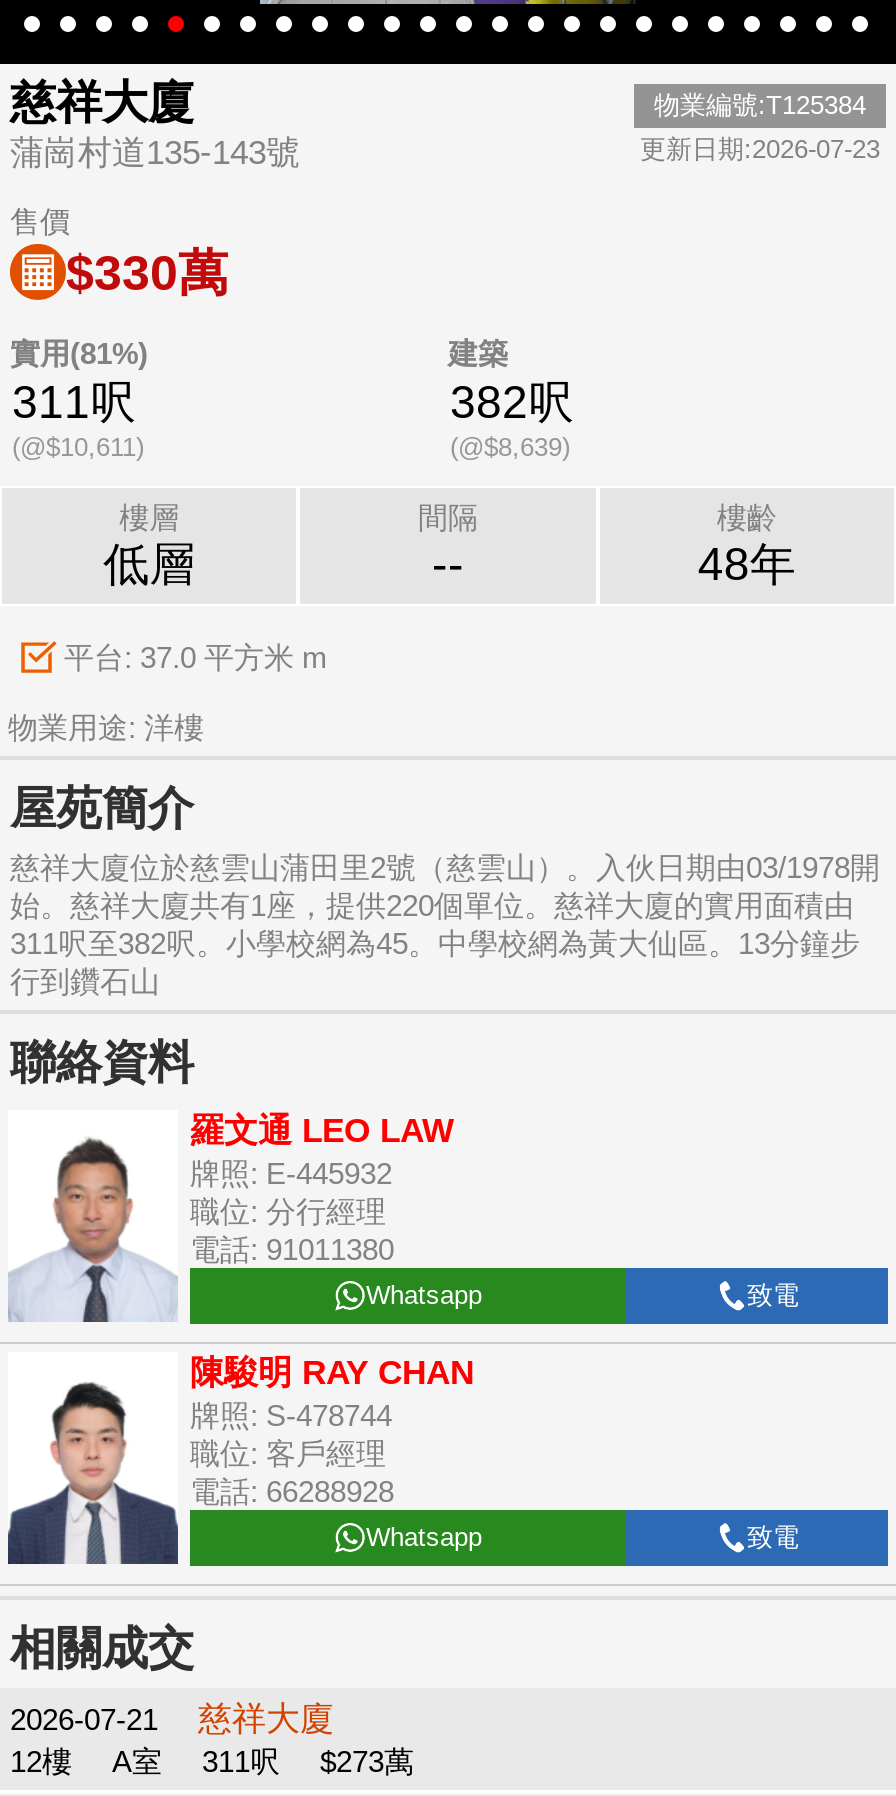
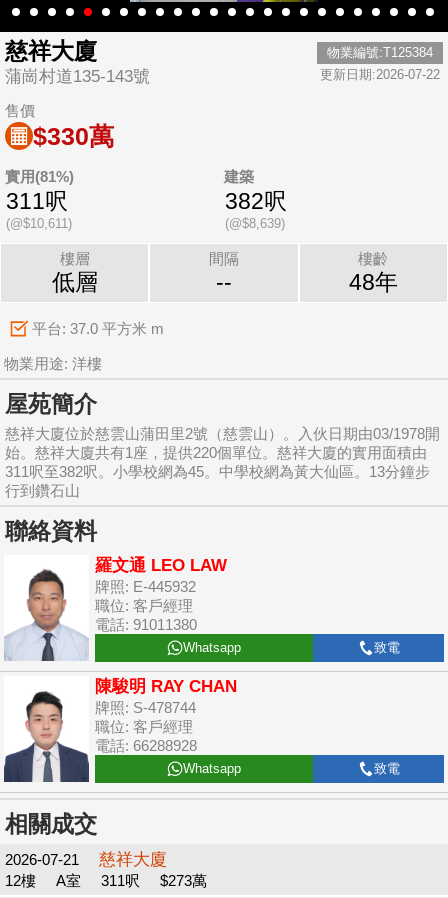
- 更新日期:2026-07-23
+ 更新日期:2026-07-22

- 職位: 分行經理
+ 職位: 客戶經理
